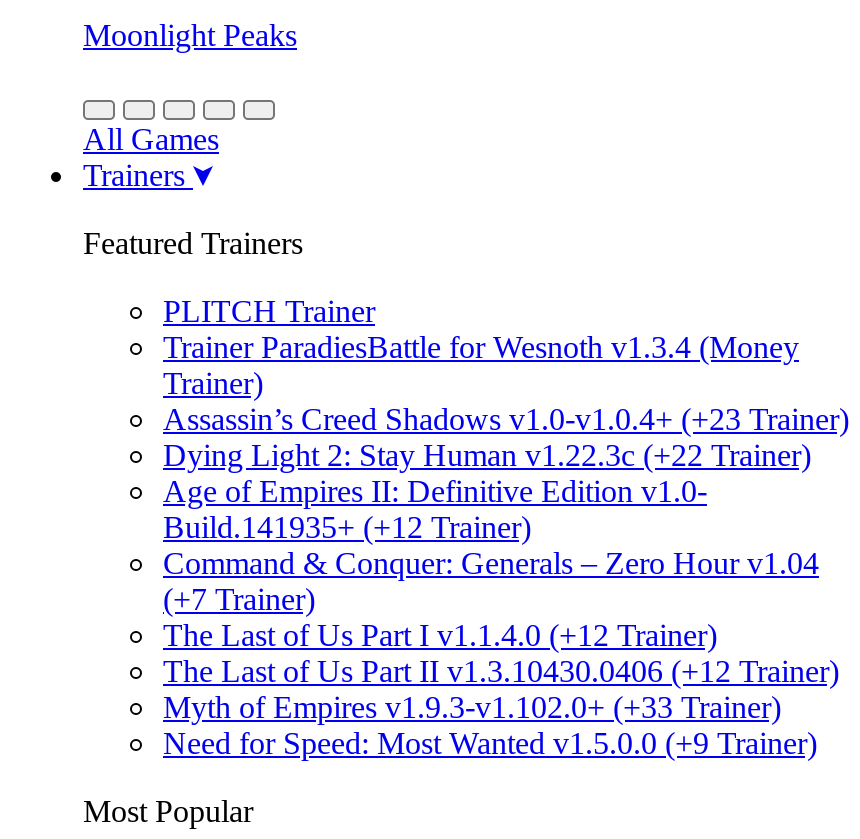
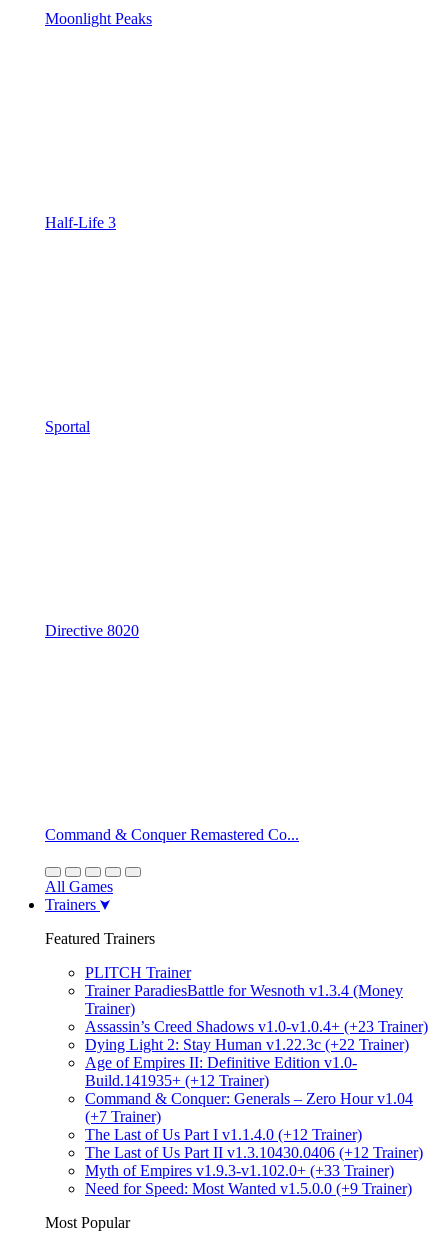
+ Half-Life 3

+ Sportal

+ Directive 8020

+ Command & Conquer Remastered Co...
